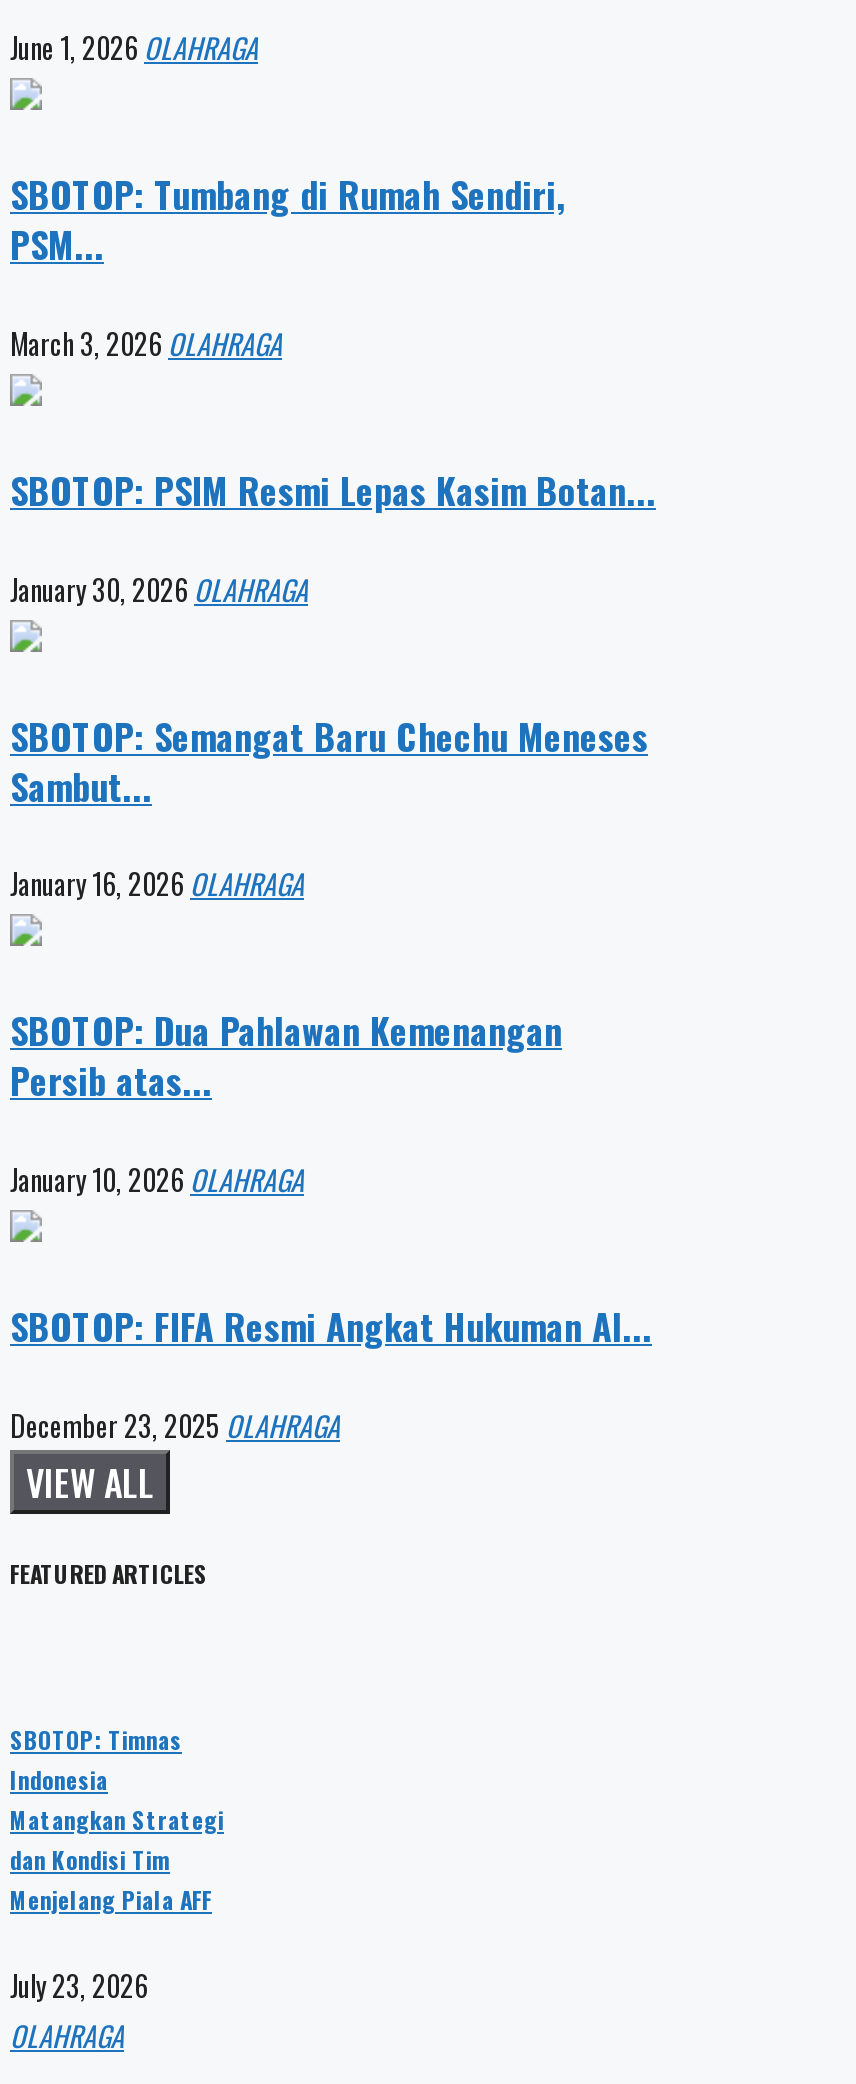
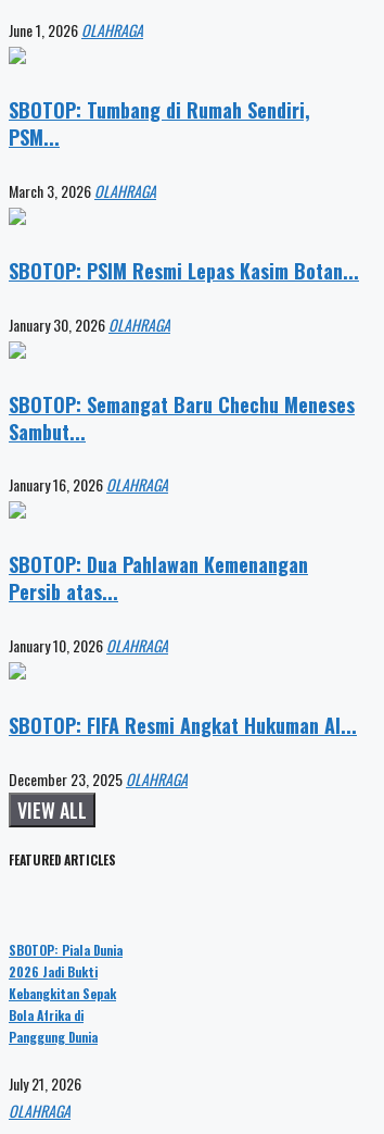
- SBOTOP: Timnas
- Indonesia
- Matangkan Strategi
- dan Kondisi Tim
- Menjelang Piala AFF
+ SBOTOP: Piala Dunia
+ 2026 Jadi Bukti
+ Kebangkitan Sepak
+ Bola Afrika di
+ Panggung Dunia

- July 23, 2026
+ July 21, 2026
